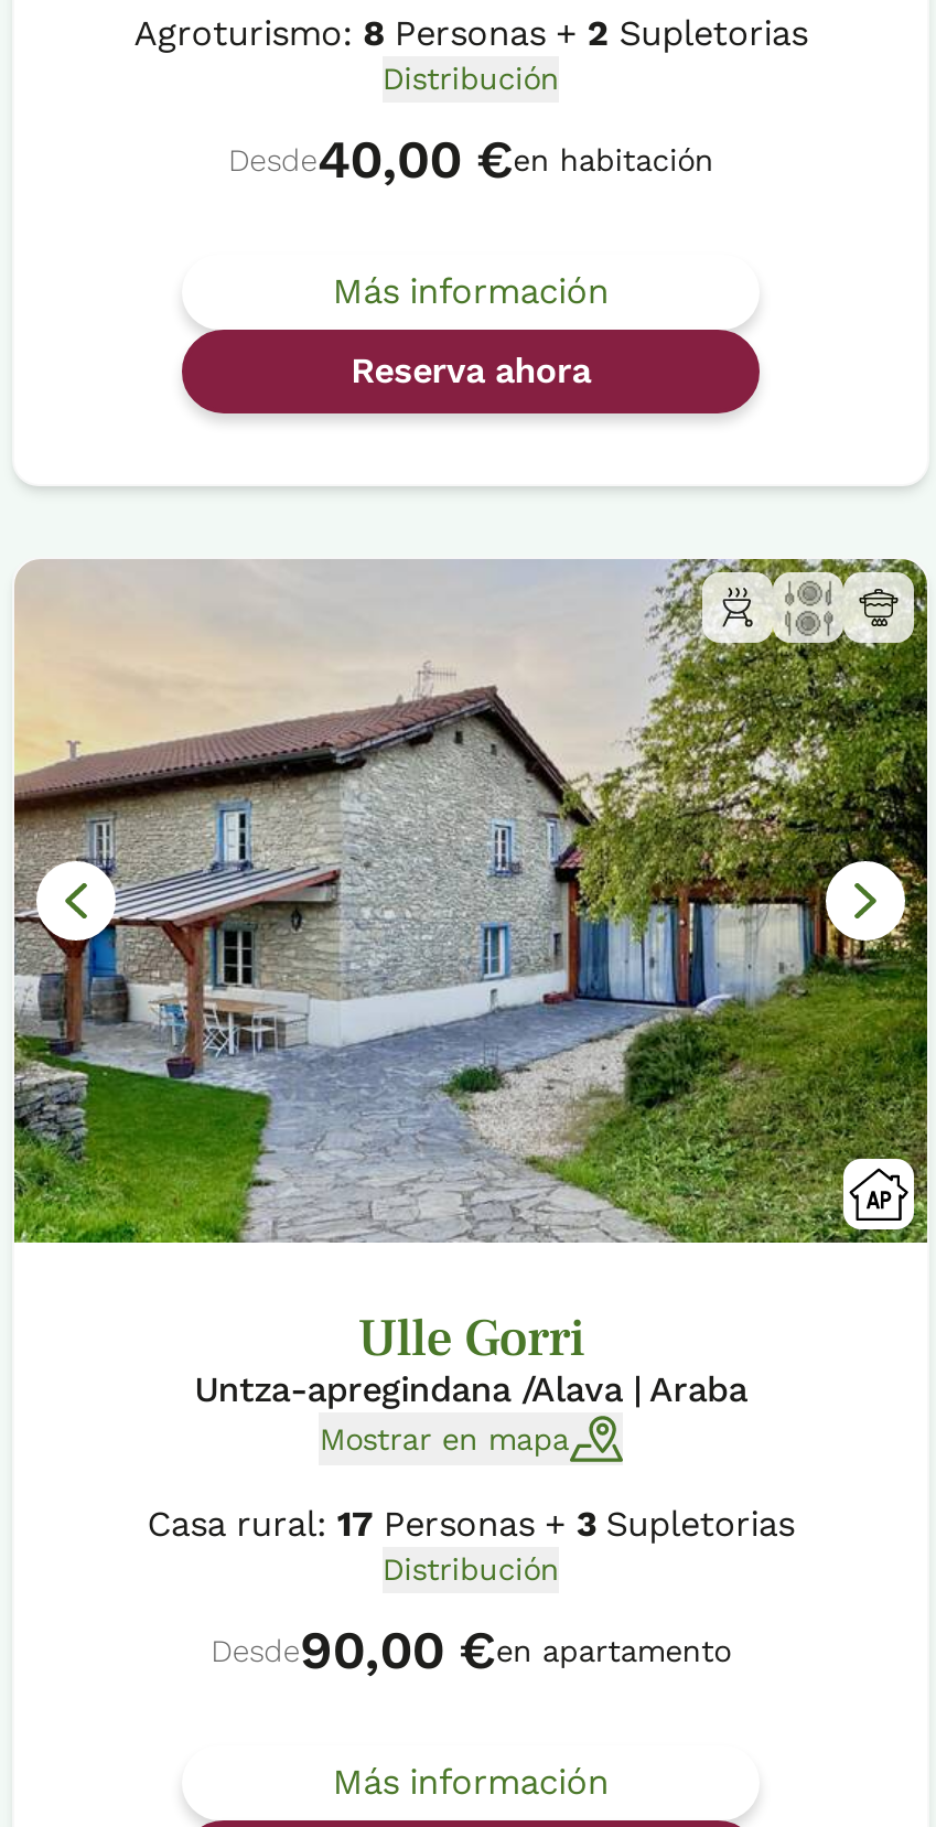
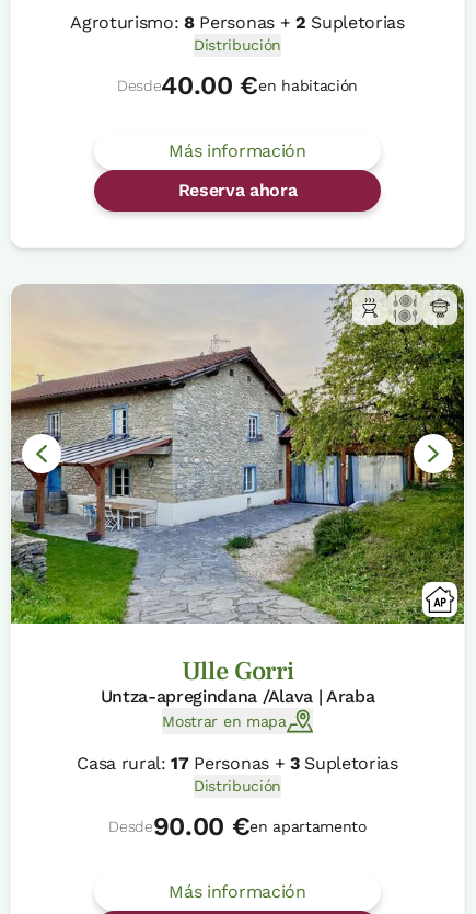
- Desde40,00 €en habitación
+ Desde40.00 €en habitación

- Desde90,00 €en apartamento
+ Desde90.00 €en apartamento
